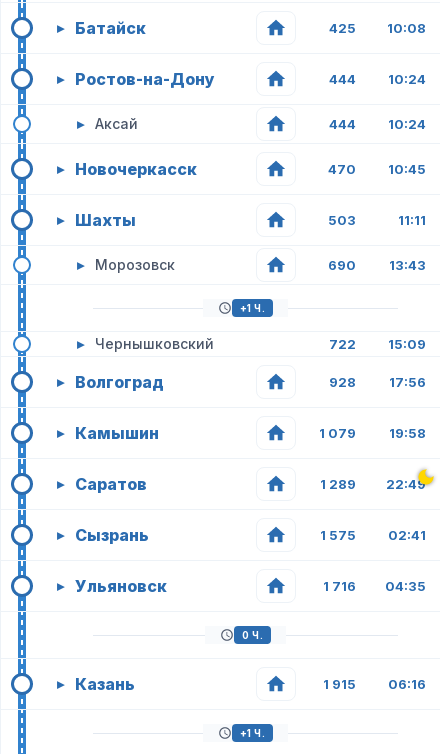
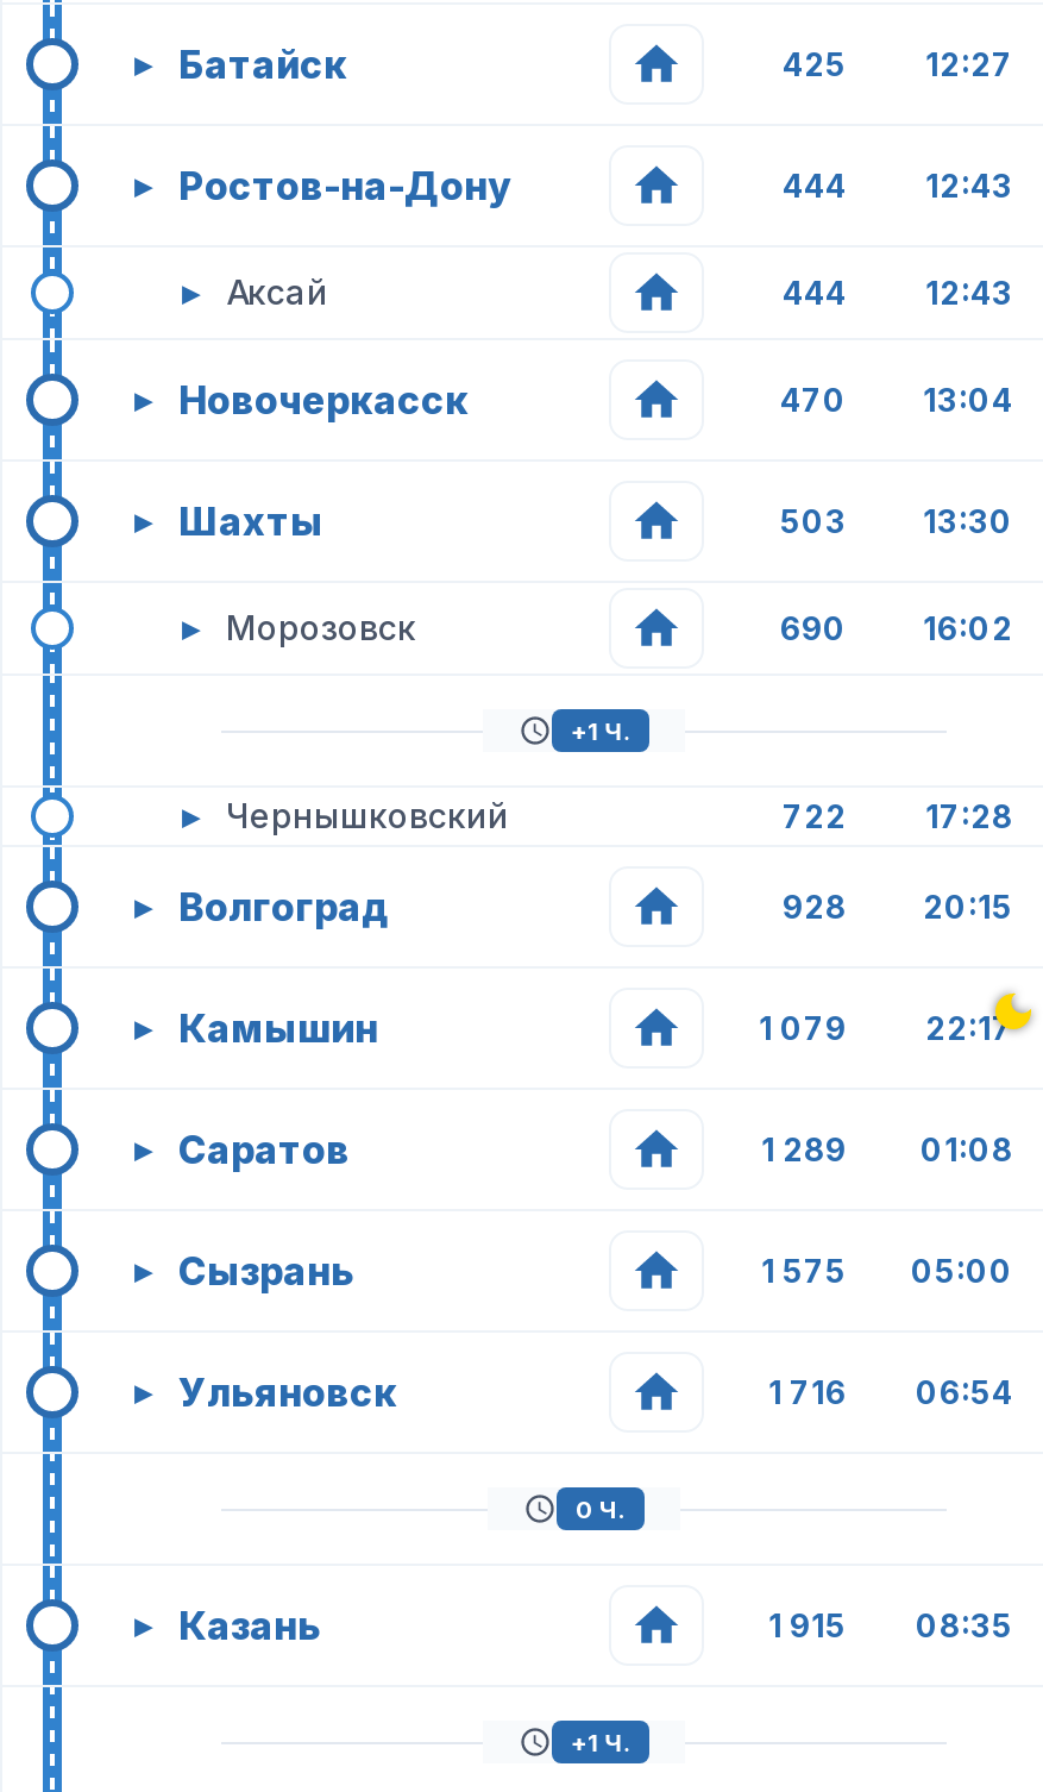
- 10:08
+ 12:27

- 10:24
+ 12:43

- 10:24
+ 12:43

- 470 10:45
+ 470 13:04

- 11:11
+ 13:30

- 13:43
+ 16:02

- 15:09
+ 17:28

- 17:56
+ 20:15

- 19:58
+ 22:17

- 1 289 22:49
+ 1 289 01:08

- 1 575 02:41
+ 1 575 05:00

- 1 716 04:35
+ 1 716 06:54

- 1 915 06:16
+ 1 915 08:35
